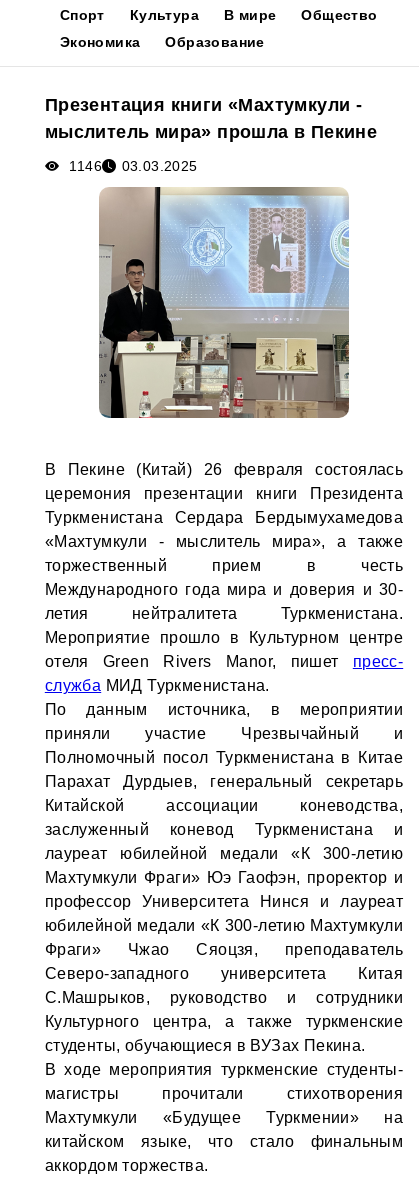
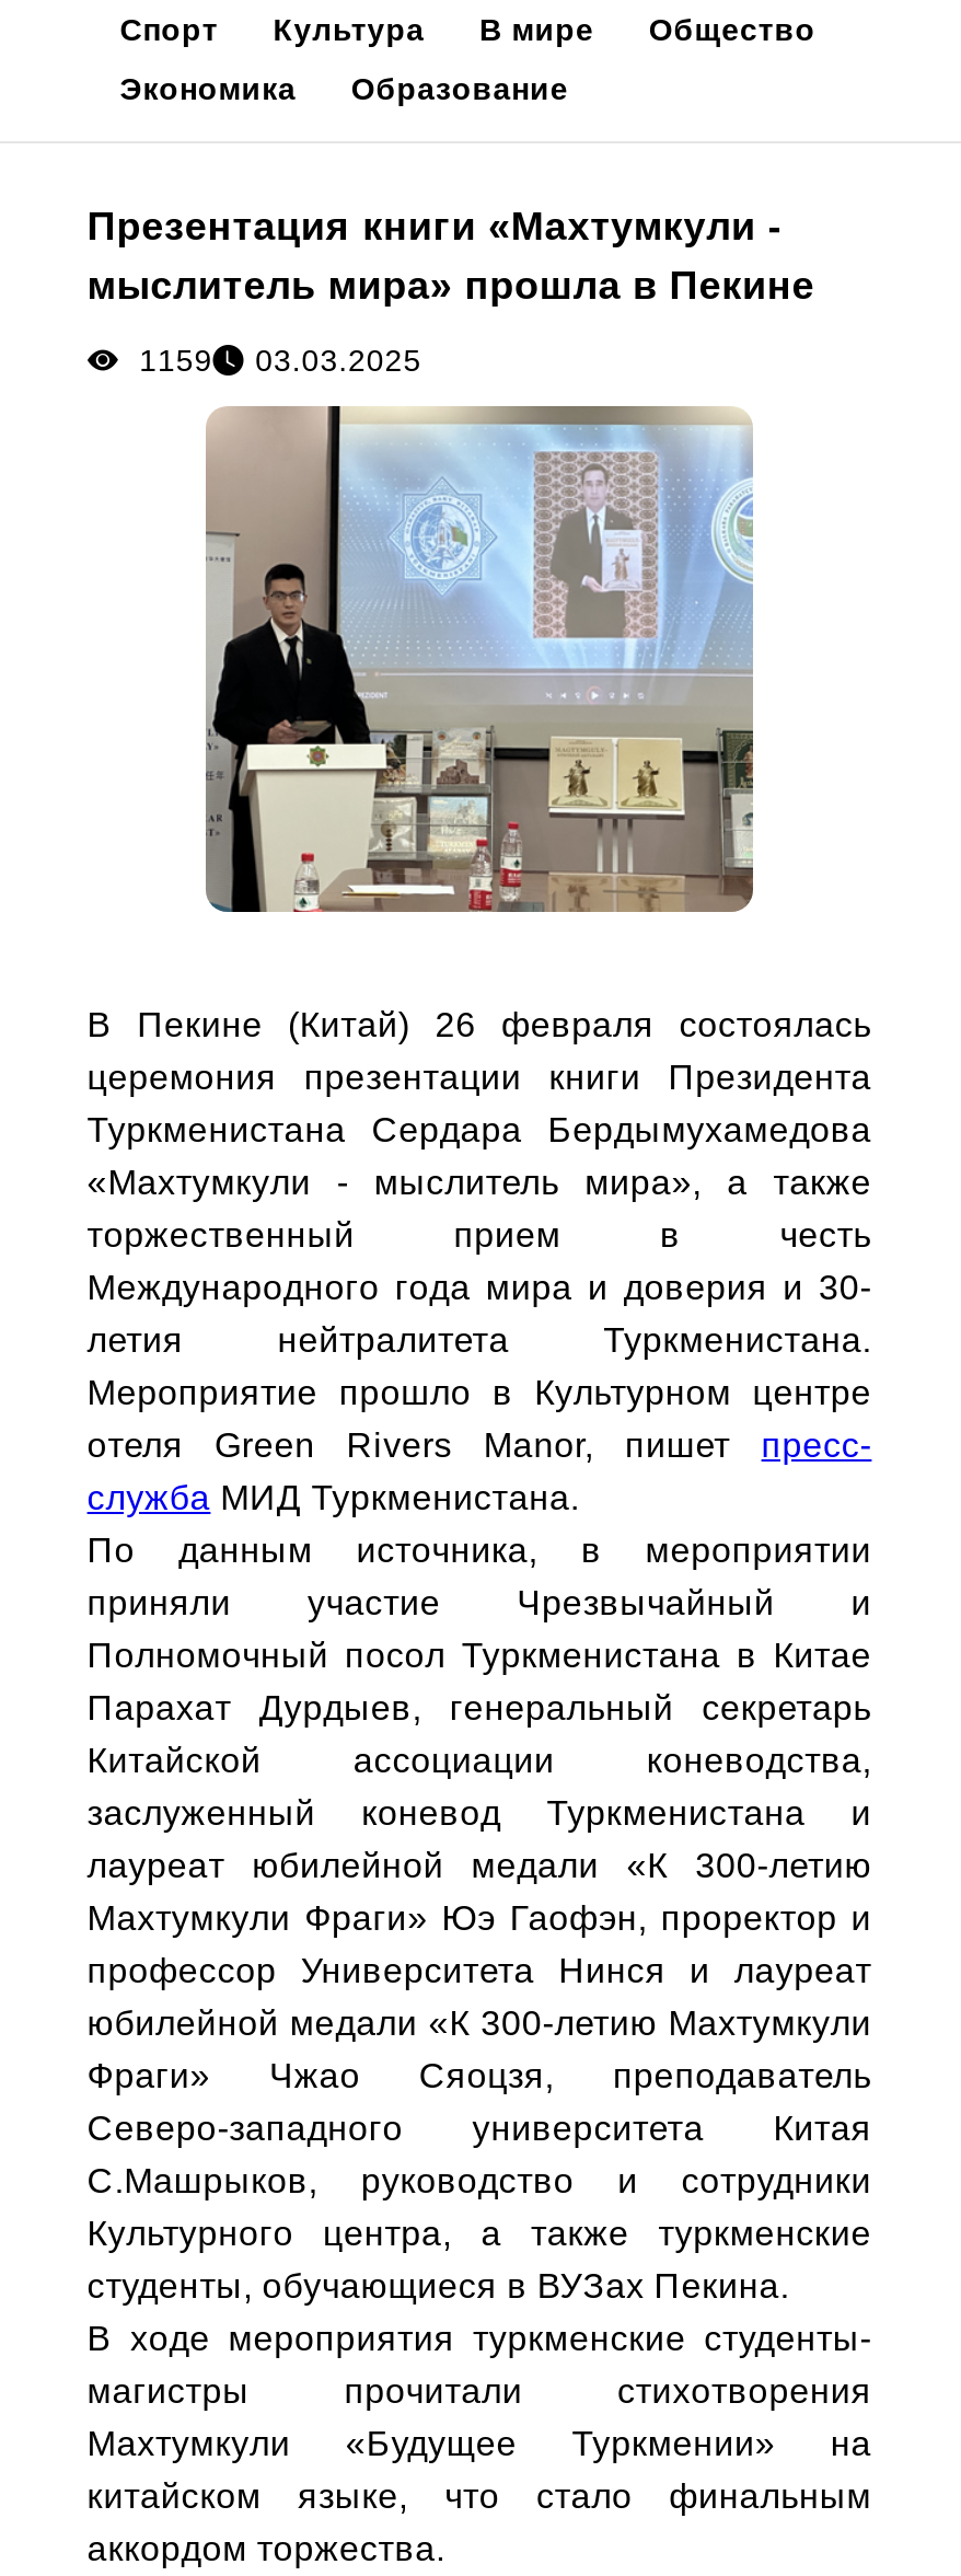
- 1146 03.03.2025
+ 1159 03.03.2025
